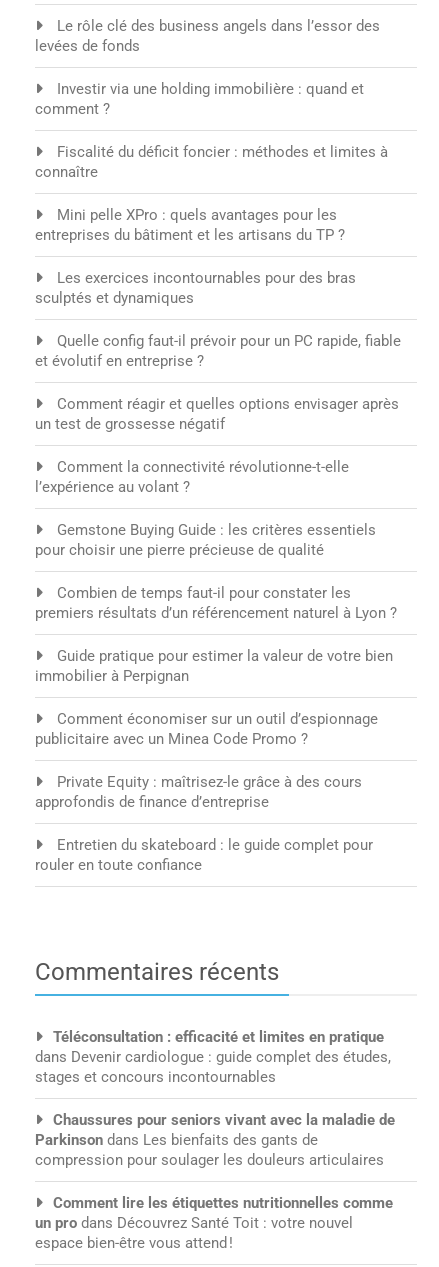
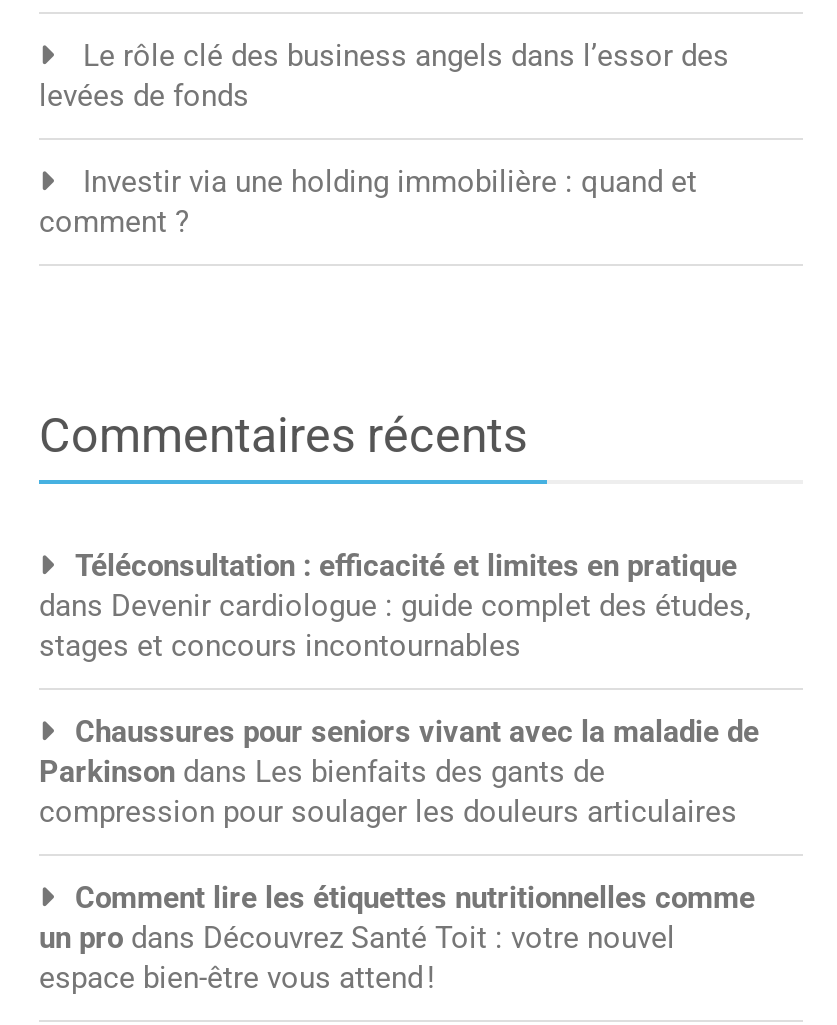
- Fiscalité du déficit foncier : méthodes et limites à
- connaître
- Mini pelle XPro : quels avantages pour les
- entreprises du bâtiment et les artisans du TP ?
- Les exercices incontournables pour des bras
- sculptés et dynamiques
- Quelle config faut-il prévoir pour un PC rapide, fiable
- et évolutif en entreprise ?
- Comment réagir et quelles options envisager après
- un test de grossesse négatif
- Comment la connectivité révolutionne-t-elle
- l’expérience au volant ?
- Gemstone Buying Guide : les critères essentiels
- pour choisir une pierre précieuse de qualité
- Combien de temps faut-il pour constater les
- premiers résultats d’un référencement naturel à Lyon ?
- Guide pratique pour estimer la valeur de votre bien
- immobilier à Perpignan
- Comment économiser sur un outil d’espionnage
- publicitaire avec un Minea Code Promo ?
- Private Equity : maîtrisez-le grâce à des cours
- approfondis de finance d’entreprise
- Entretien du skateboard : le guide complet pour
- rouler en toute confiance
